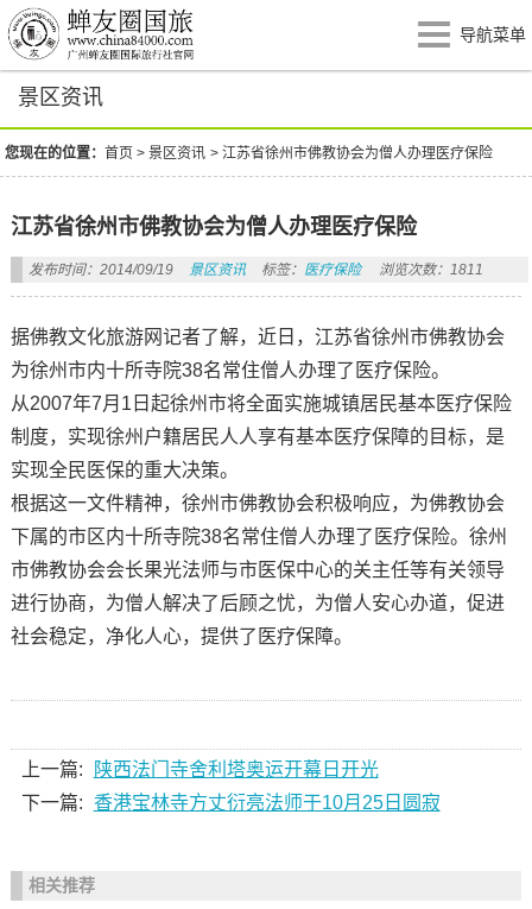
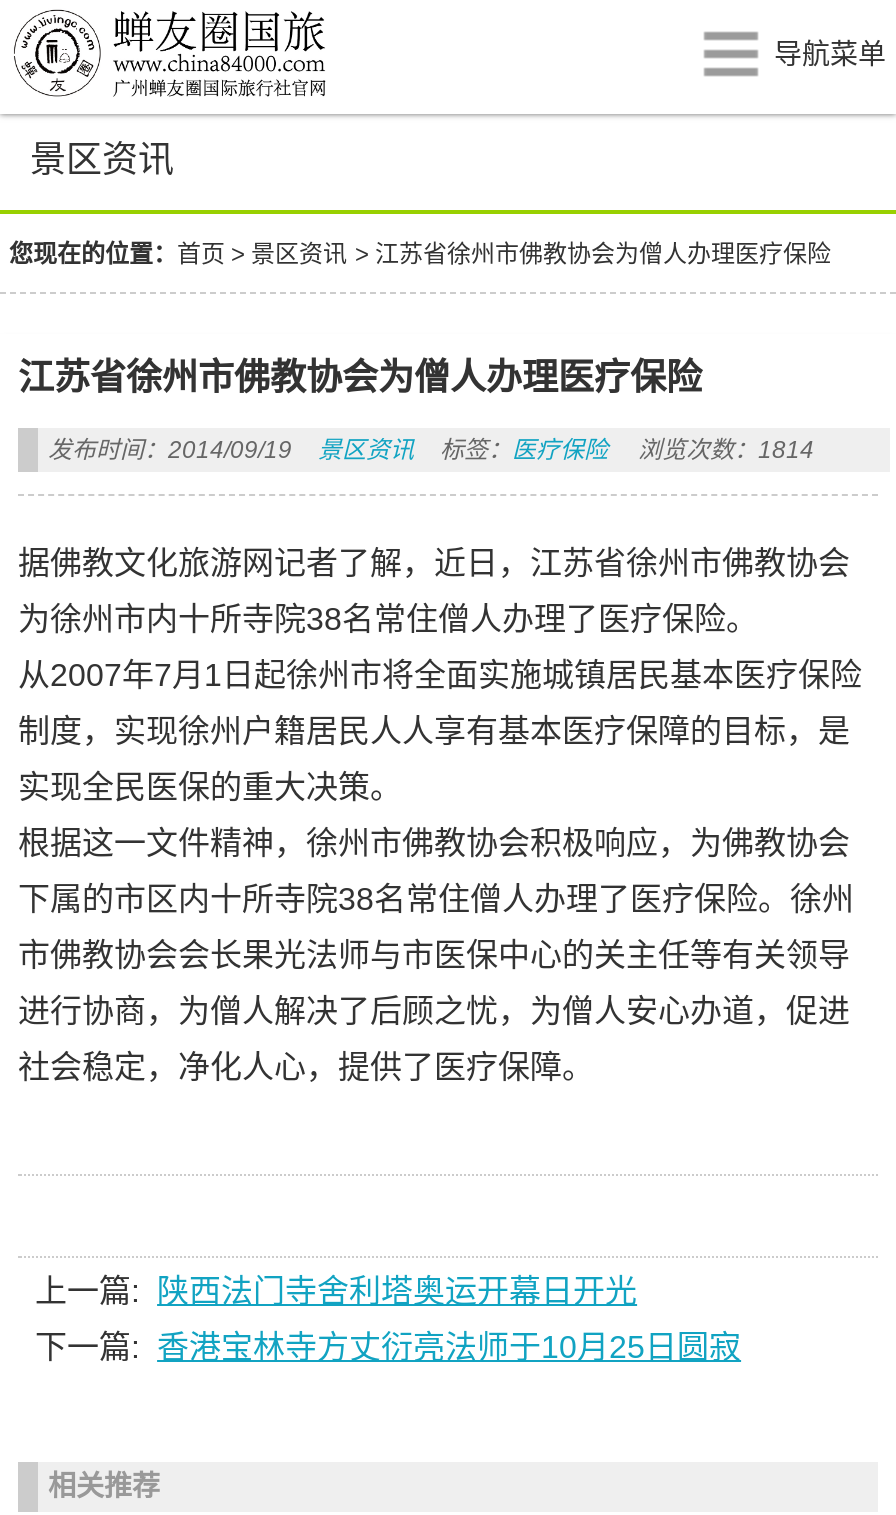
- 浏览次数：1811
+ 浏览次数：1814
